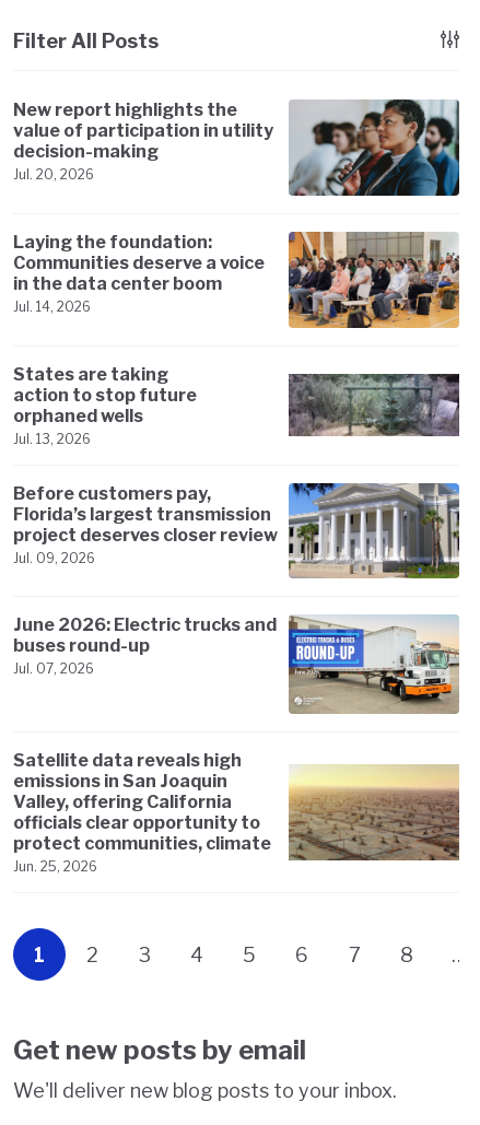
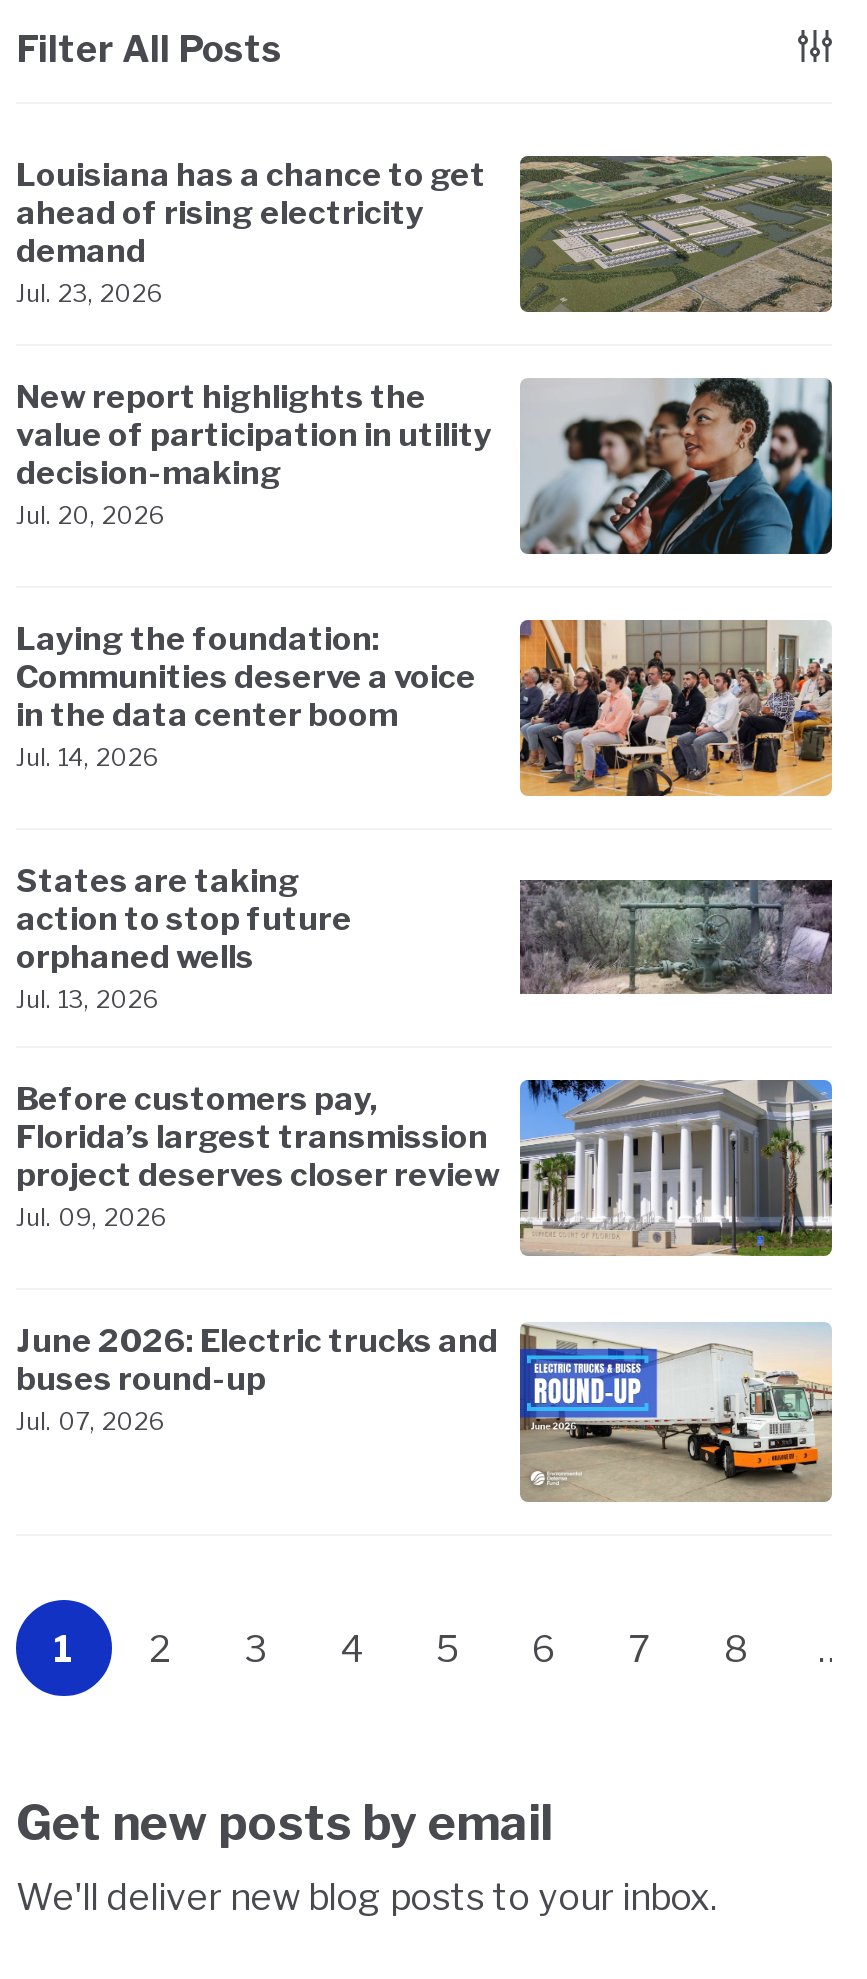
+ [image]
+ Louisiana has a chance to get
+ ahead of rising electricity
+ demand
+ Jul. 23, 2026

moved down: [image] | New report highlights the | value of participation in utility | ... | buses round-up | Jul. 07, 2026

- [image]
- Satellite data reveals high
- emissions in San Joaquin
- Valley, offering California
- officials clear opportunity to
- protect communities, climate
- Jun. 25, 2026
